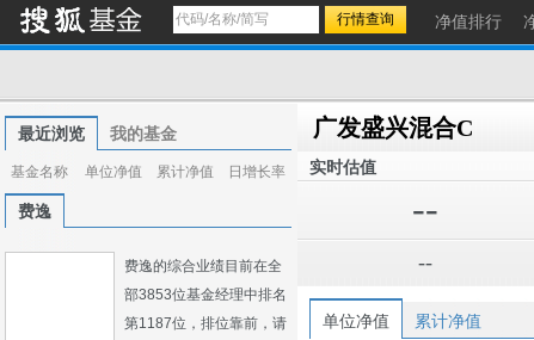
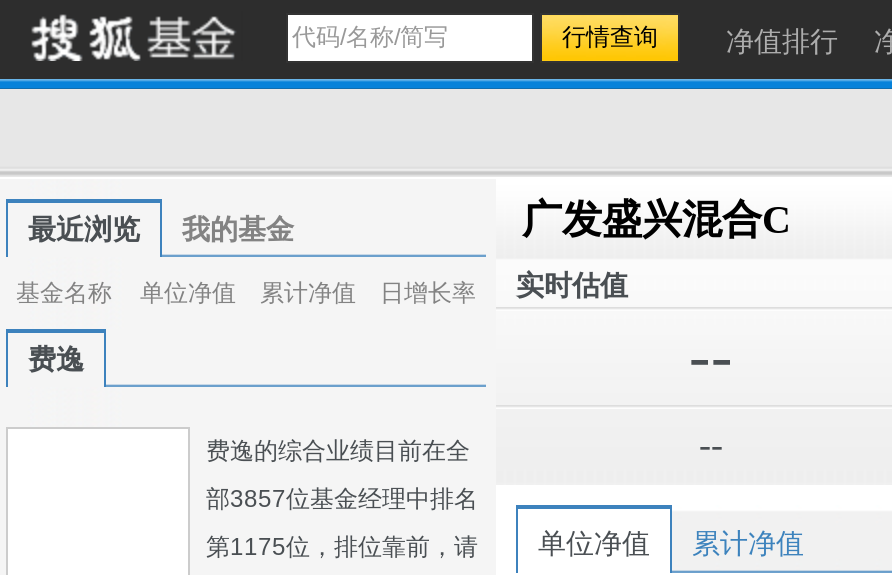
- 部3853位基金经理中排名
+ 部3857位基金经理中排名

- 第1187位，排位靠前，请
+ 第1175位，排位靠前，请
